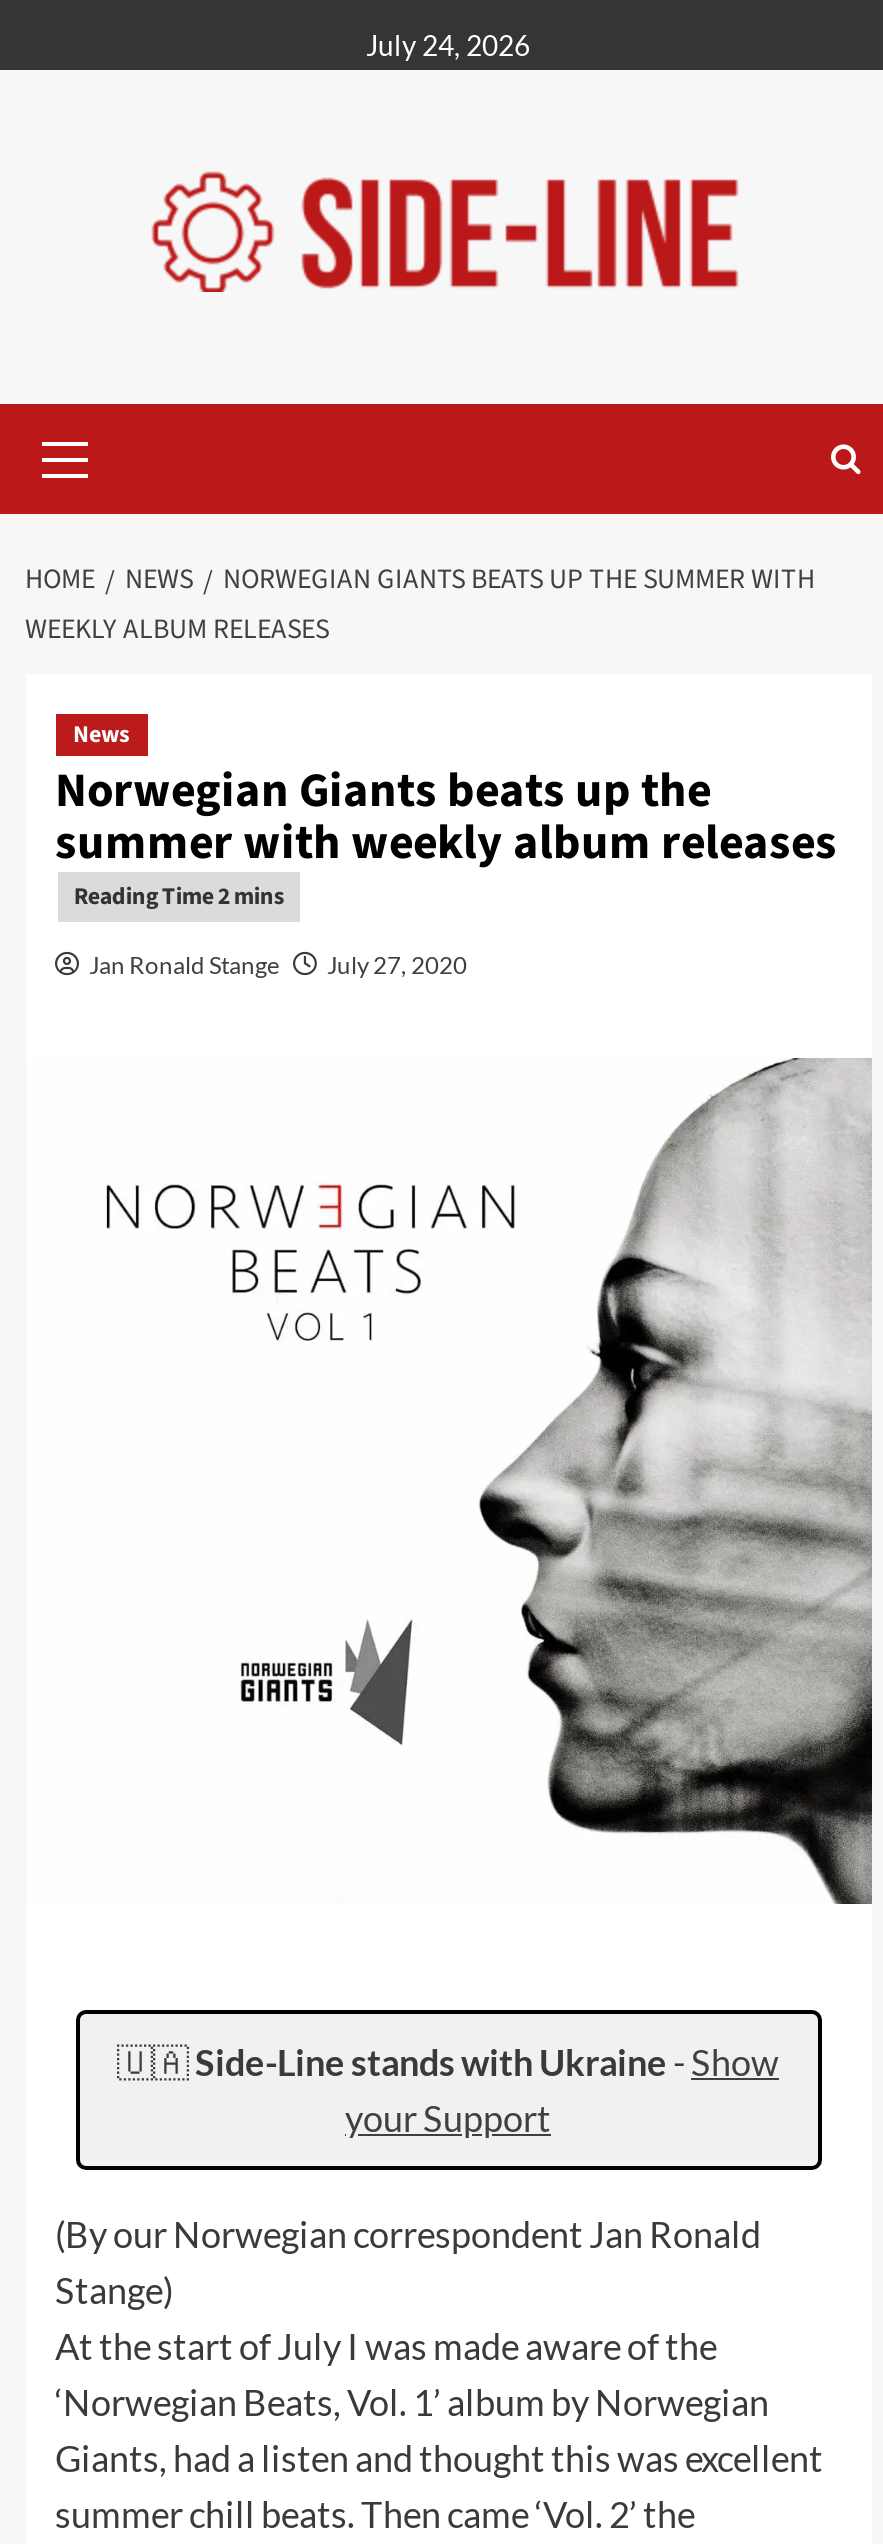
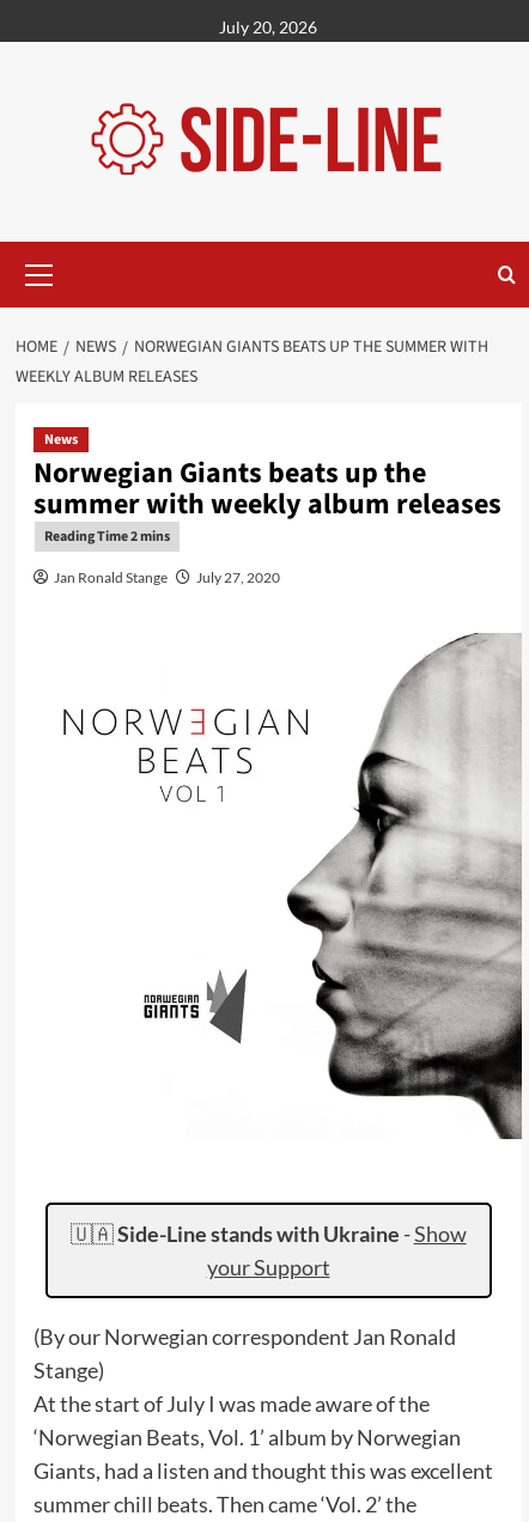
- July 24, 2026
+ July 20, 2026
